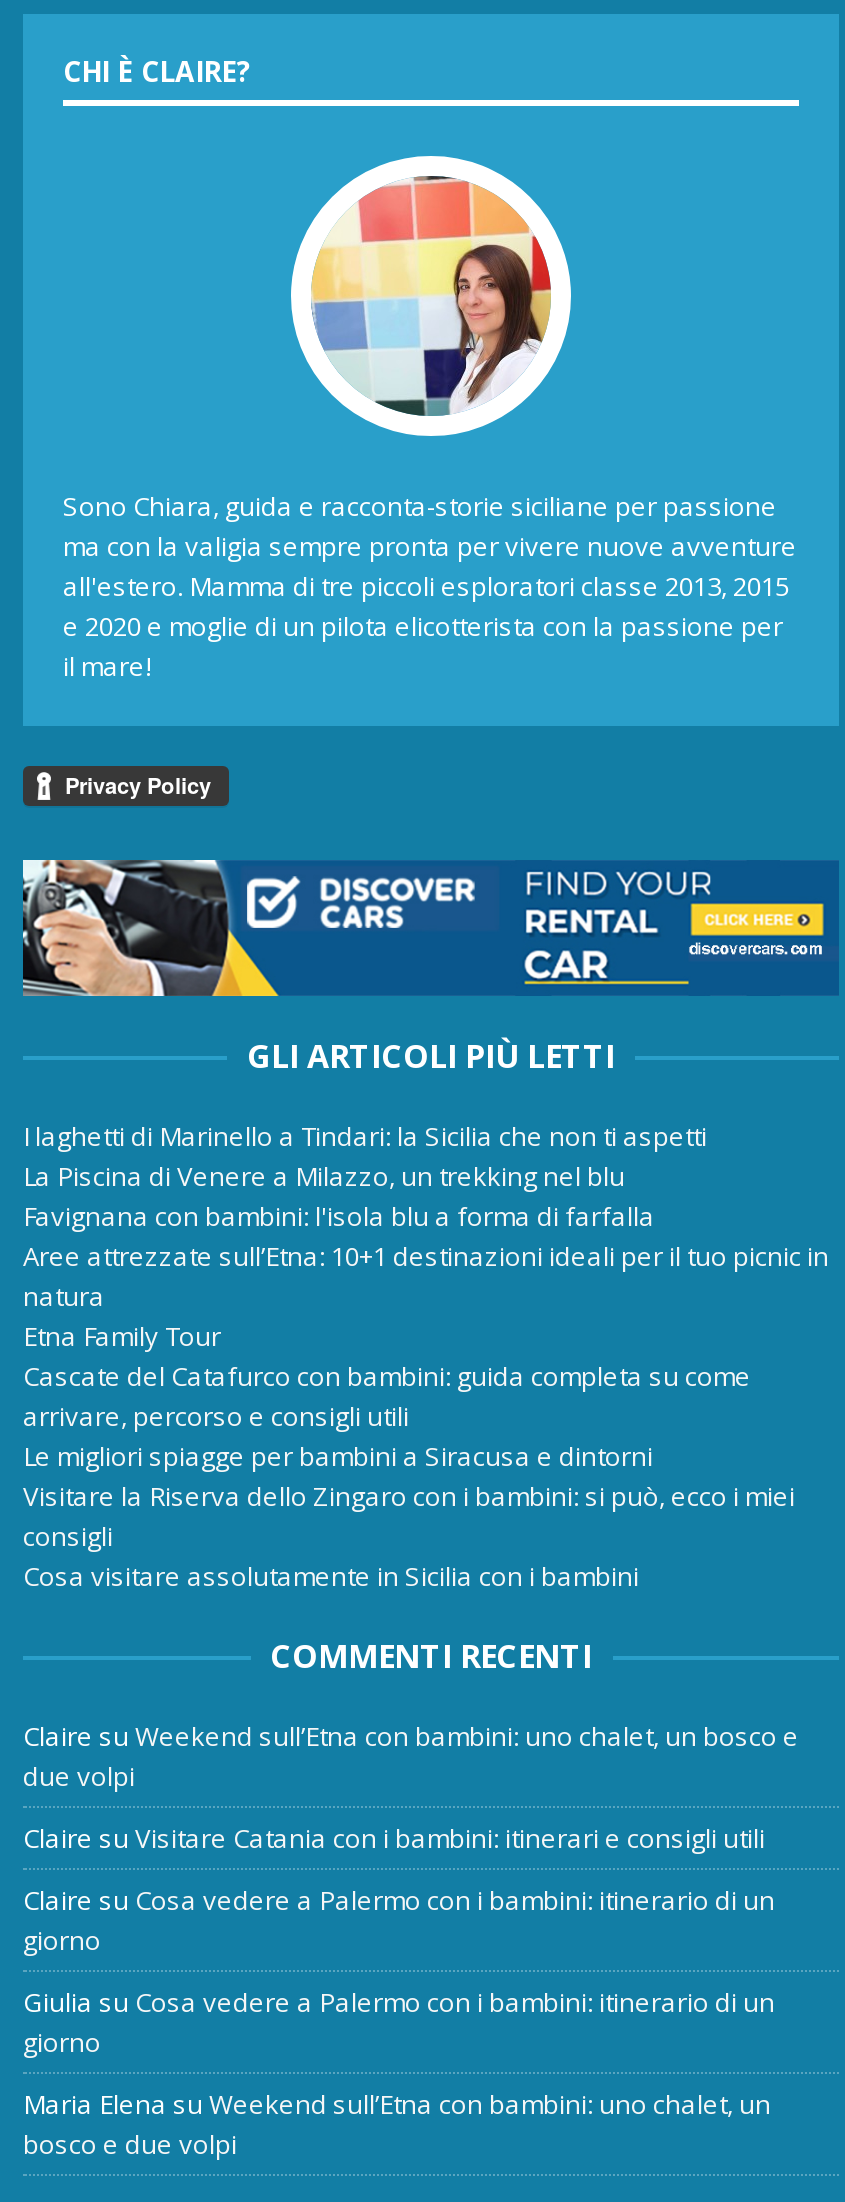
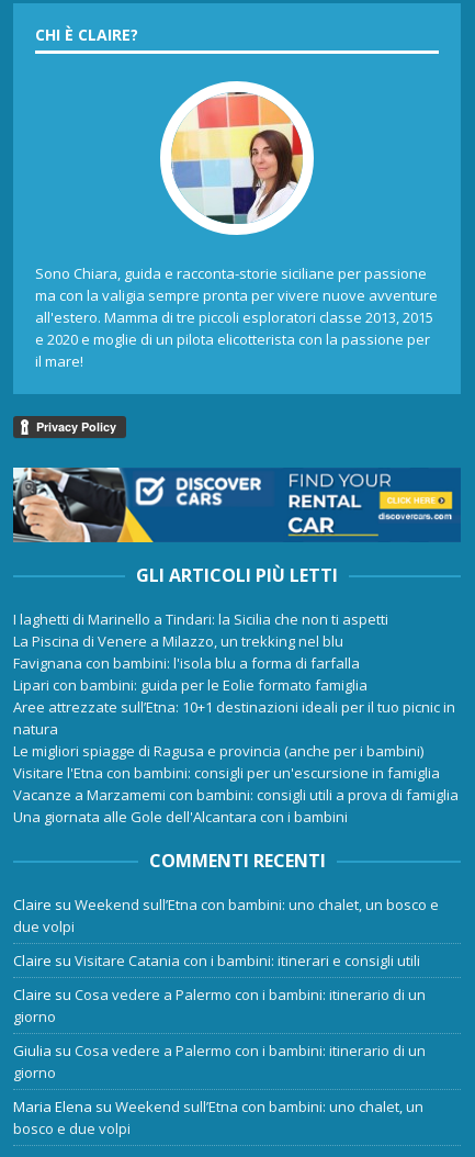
+ Lipari con bambini: guida per le Eolie formato famiglia

moved down: Aree attrezzate sull’Etna: 10+1 destinazioni ideali per il tuo picnic in | natura

- Etna Family Tour
- Cascate del Catafurco con bambini: guida completa su come
- arrivare, percorso e consigli utili
- Le migliori spiagge per bambini a Siracusa e dintorni
- Visitare la Riserva dello Zingaro con i bambini: si può, ecco i miei
- consigli
- Cosa visitare assolutamente in Sicilia con i bambini
+ Le migliori spiagge di Ragusa e provincia (anche per i bambini)
+ Visitare l'Etna con bambini: consigli per un'escursione in famiglia
+ Vacanze a Marzamemi con bambini: consigli utili a prova di famiglia
+ Una giornata alle Gole dell'Alcantara con i bambini
